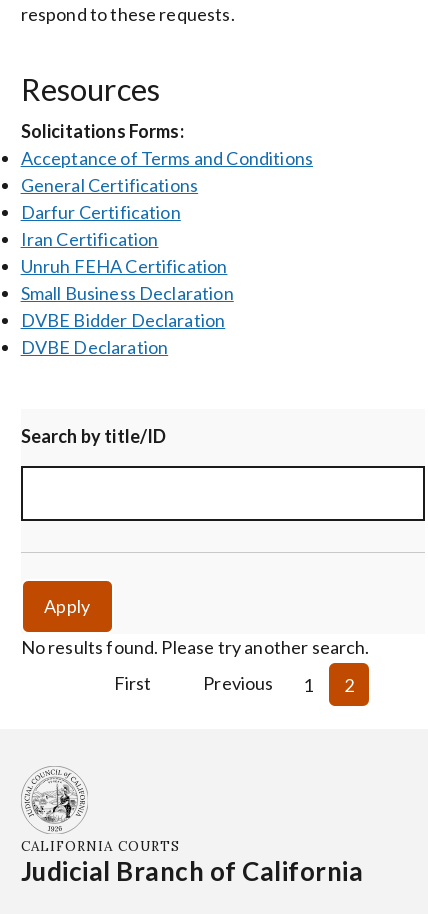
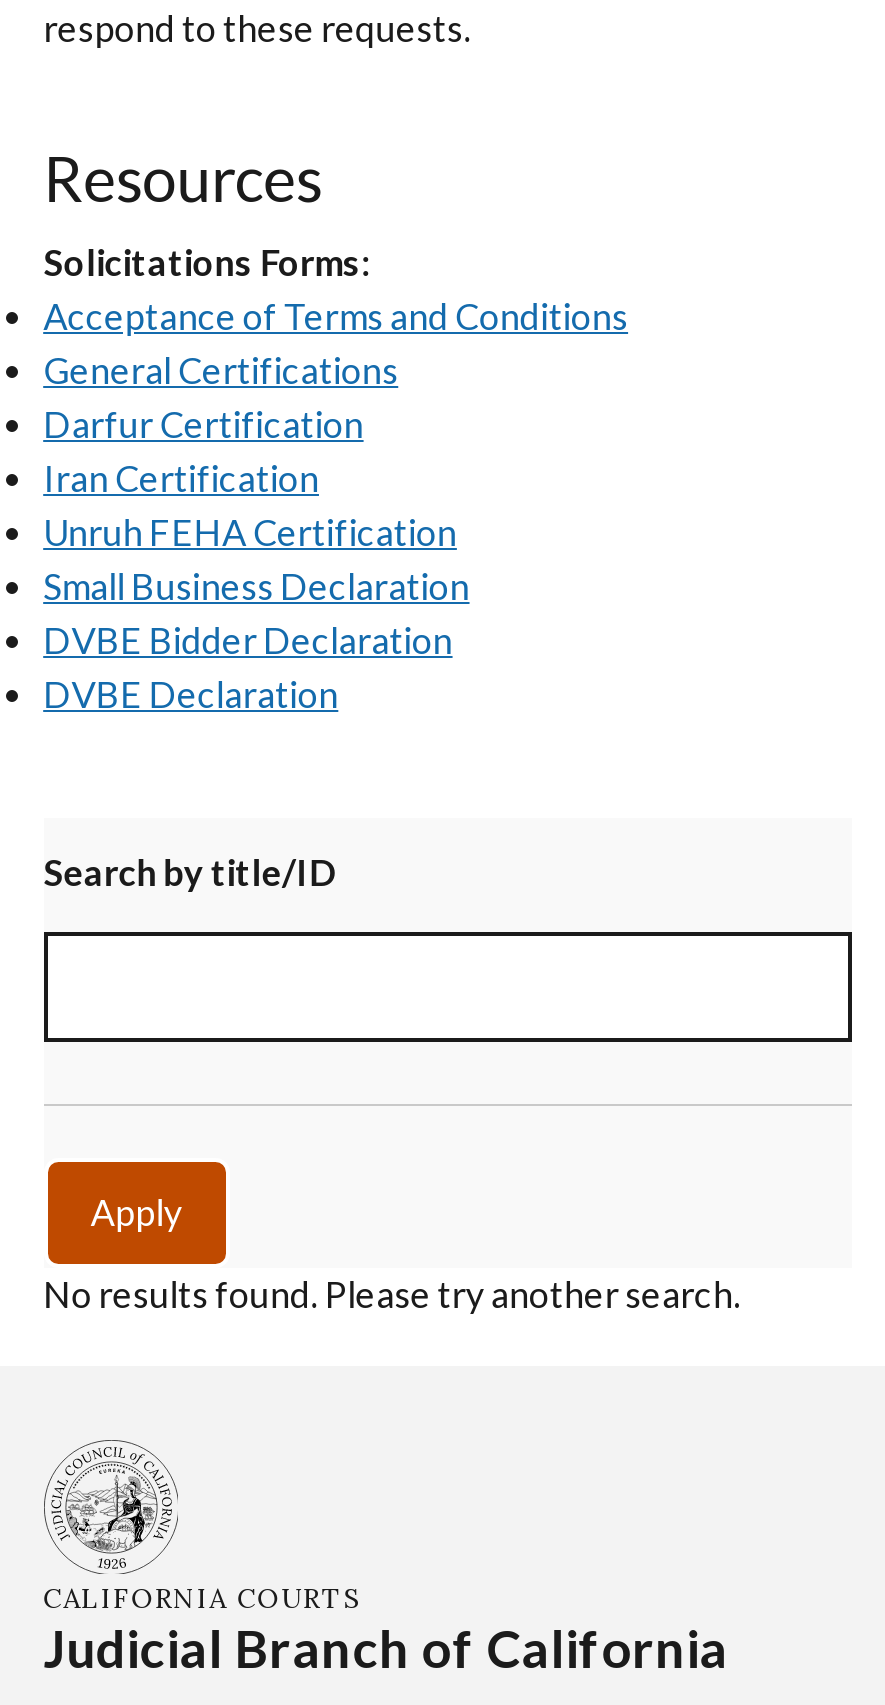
- First
- Previous
- 1
- 2
